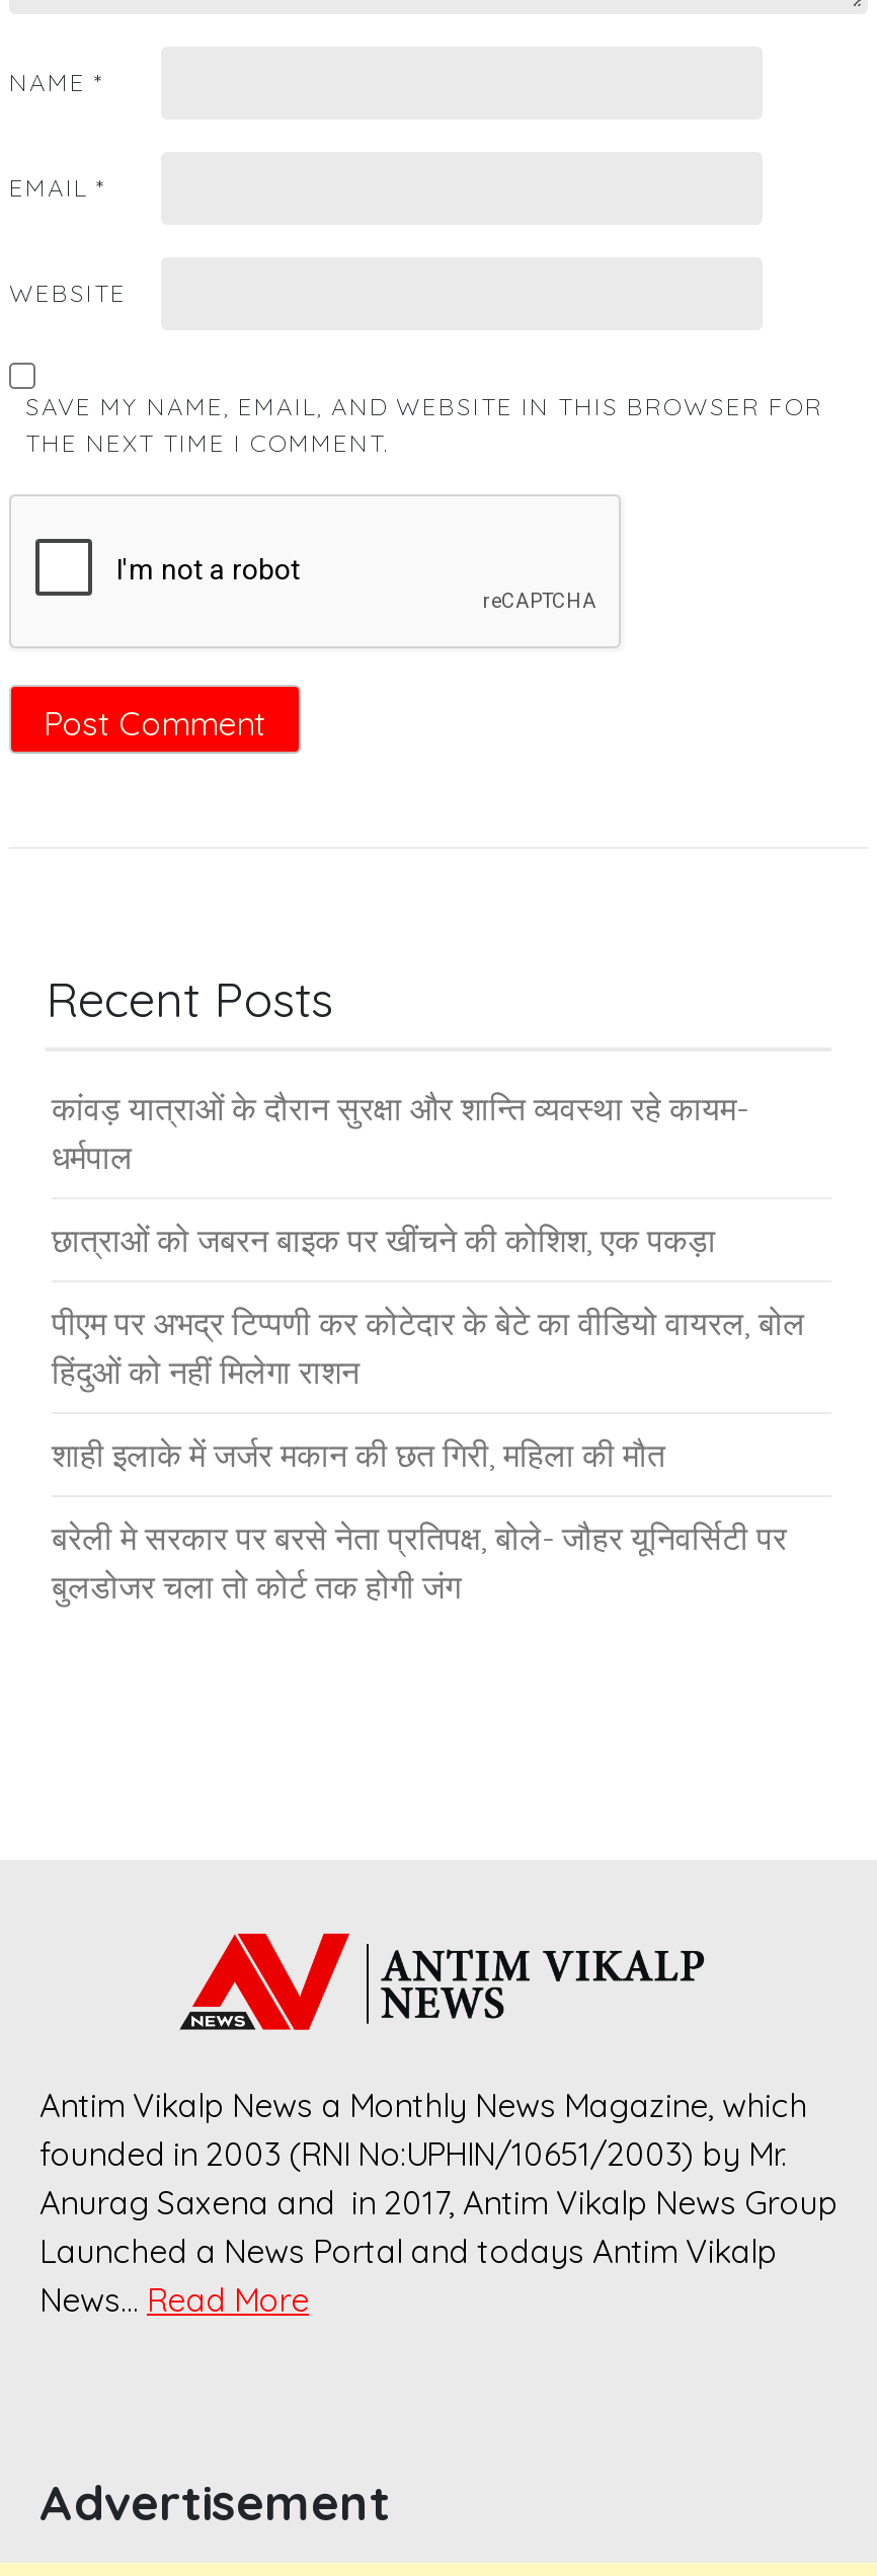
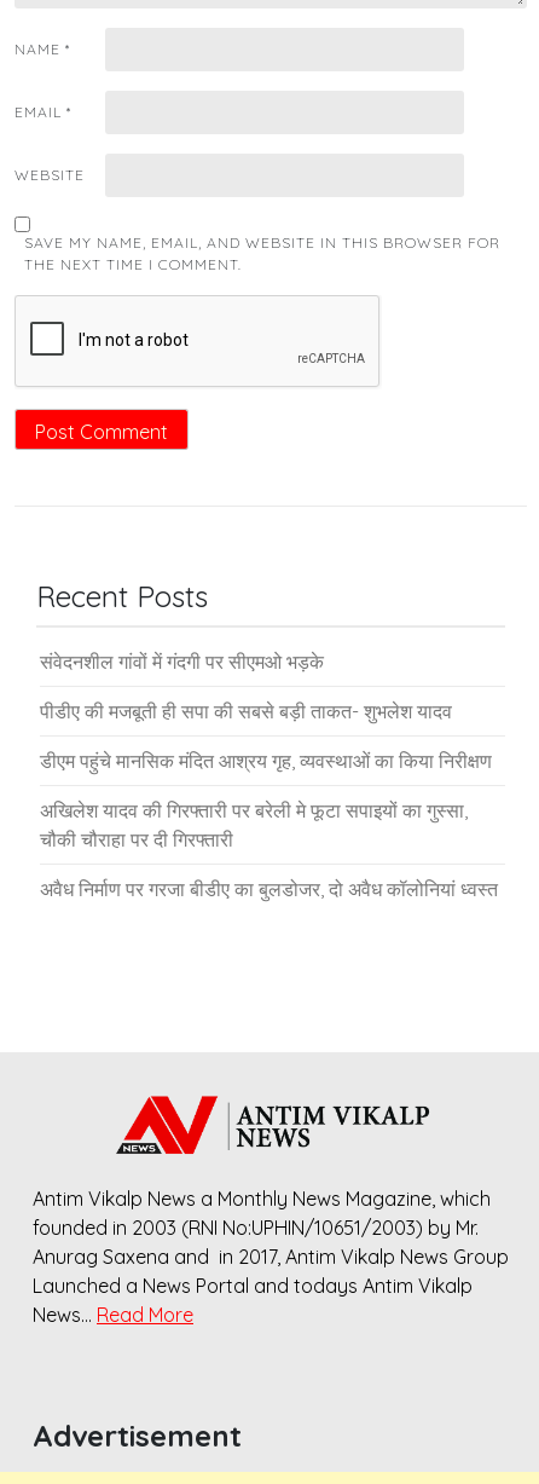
- कांवड़ यात्राओं के दौरान सुरक्षा और शान्ति व्यवस्था रहे कायम-
- धर्मपाल
+ संवेदनशील गांवों में गंदगी पर सीएमओ भड़के

- छात्राओं को जबरन बाइक पर खींचने की कोशिश, एक पकड़ा
+ पीडीए की मजबूती ही सपा की सबसे बड़ी ताकत- शुभलेश यादव

- पीएम पर अभद्र टिप्पणी कर कोटेदार के बेटे का वीडियो वायरल, बोल
- हिंदुओं को नहीं मिलेगा राशन
+ डीएम पहुंचे मानसिक मंदित आश्रय गृह, व्यवस्थाओं का किया निरीक्षण

- शाही इलाके में जर्जर मकान की छत गिरी, महिला की मौत
+ अखिलेश यादव की गिरफ्तारी पर बरेली मे फूटा सपाइयों का गुस्सा,
+ चौकी चौराहा पर दी गिरफ्तारी

- बरेली मे सरकार पर बरसे नेता प्रतिपक्ष, बोले- जौहर यूनिवर्सिटी पर
- बुलडोजर चला तो कोर्ट तक होगी जंग
+ अवैध निर्माण पर गरजा बीडीए का बुलडोजर, दो अवैध कॉलोनियां ध्वस्त
